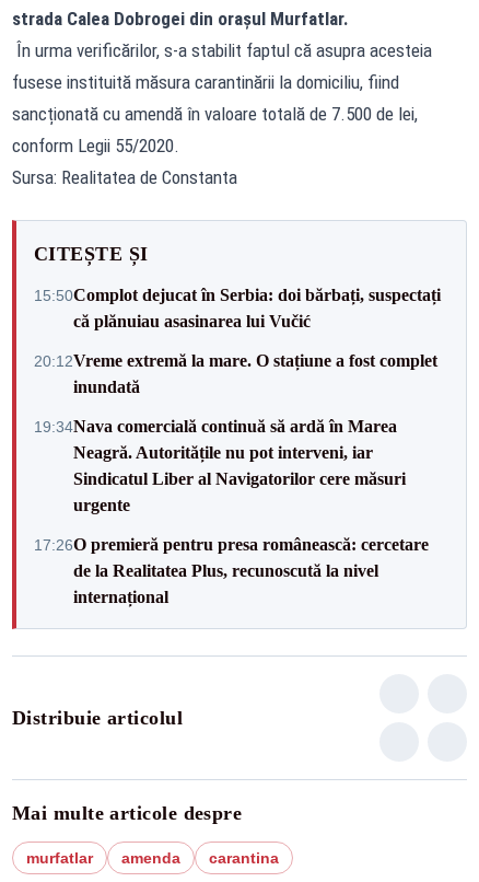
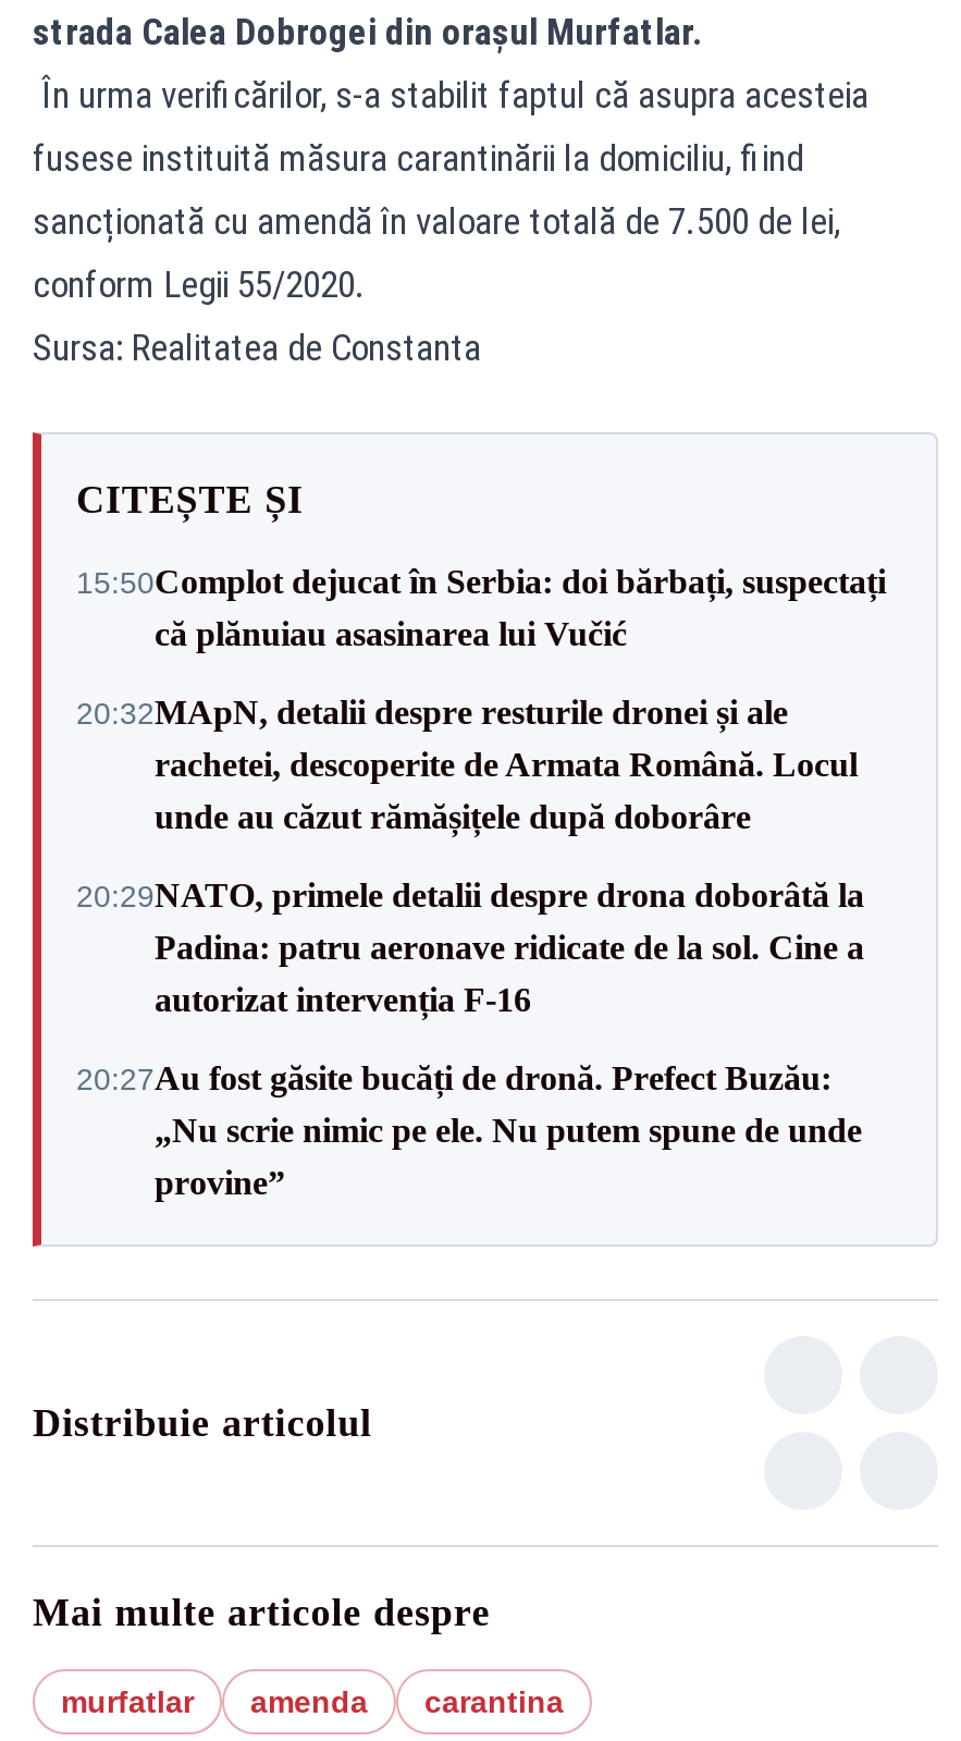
- 20:12Vreme extremă la mare. O stațiune a fost complet
- inundată
+ 20:32MApN, detalii despre resturile dronei și ale
+ rachetei, descoperite de Armata Română. Locul
+ unde au căzut rămășițele după doborâre

- 19:34Nava comercială continuă să ardă în Marea
- Neagră. Autoritățile nu pot interveni, iar
- Sindicatul Liber al Navigatorilor cere măsuri
- urgente
+ 20:29NATO, primele detalii despre drona doborâtă la
+ Padina: patru aeronave ridicate de la sol. Cine a
+ autorizat intervenția F-16

- 17:26O premieră pentru presa românească: cercetare
- de la Realitatea Plus, recunoscută la nivel
- internațional
+ 20:27Au fost găsite bucăți de dronă. Prefect Buzău:
+ „Nu scrie nimic pe ele. Nu putem spune de unde
+ provine”
